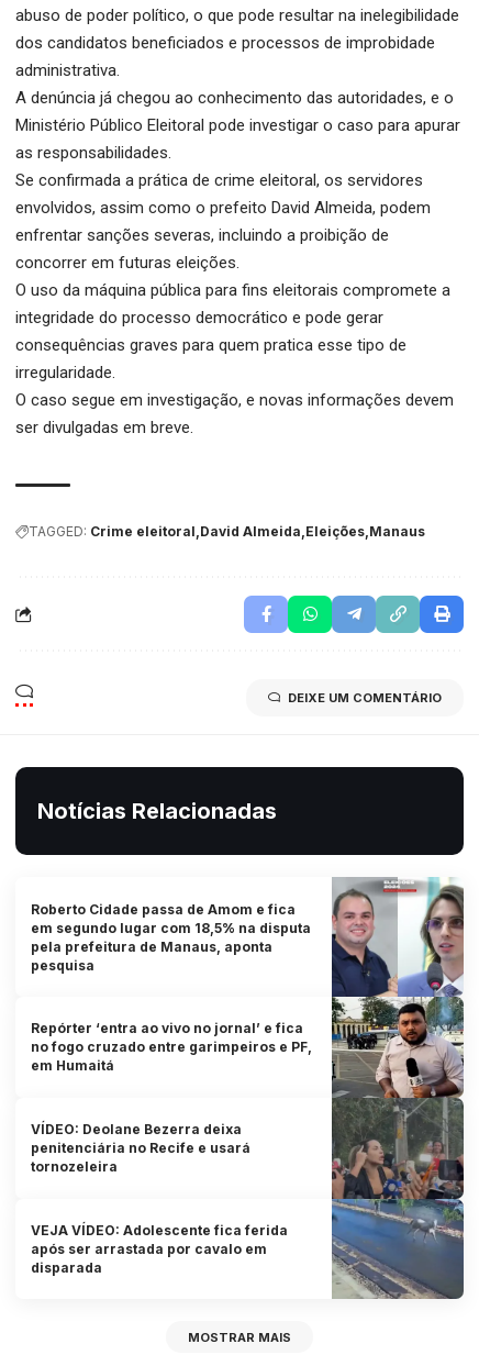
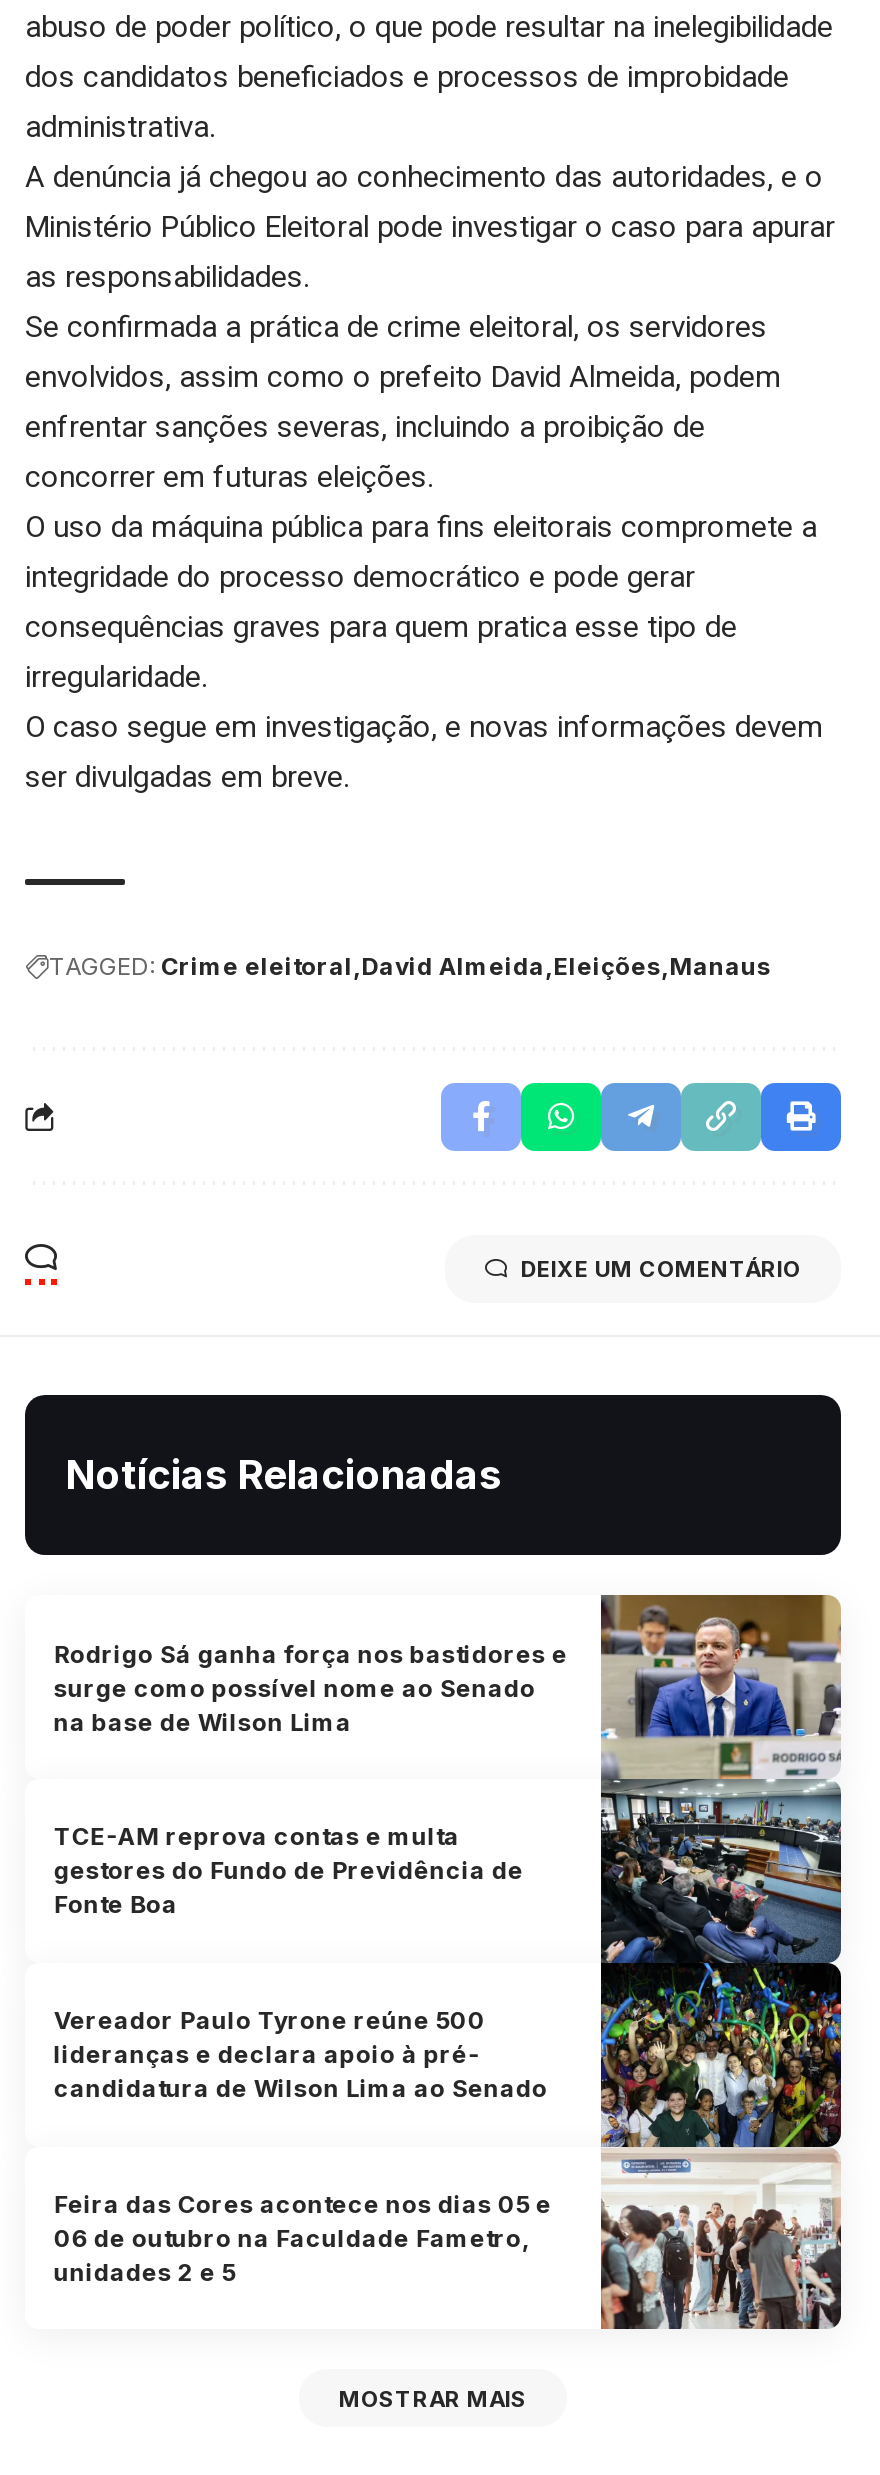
- [image]
- Roberto Cidade passa de Amom e fica
- em segundo lugar com 18,5% na disputa
- pela prefeitura de Manaus, aponta
- pesquisa
+ [image]
+ Rodrigo Sá ganha força nos bastidores e
+ surge como possível nome ao Senado
+ na base de Wilson Lima

- Repórter ‘entra ao vivo no jornal’ e fica
- no fogo cruzado entre garimpeiros e PF,
- em Humaitá
+ TCE-AM reprova contas e multa
+ gestores do Fundo de Previdência de
+ Fonte Boa

- VÍDEO: Deolane Bezerra deixa
- penitenciária no Recife e usará
- tornozeleira
+ Vereador Paulo Tyrone reúne 500
+ lideranças e declara apoio à pré-
+ candidatura de Wilson Lima ao Senado

- VEJA VÍDEO: Adolescente fica ferida
- após ser arrastada por cavalo em
- disparada
+ Feira das Cores acontece nos dias 05 e
+ 06 de outubro na Faculdade Fametro,
+ unidades 2 e 5
